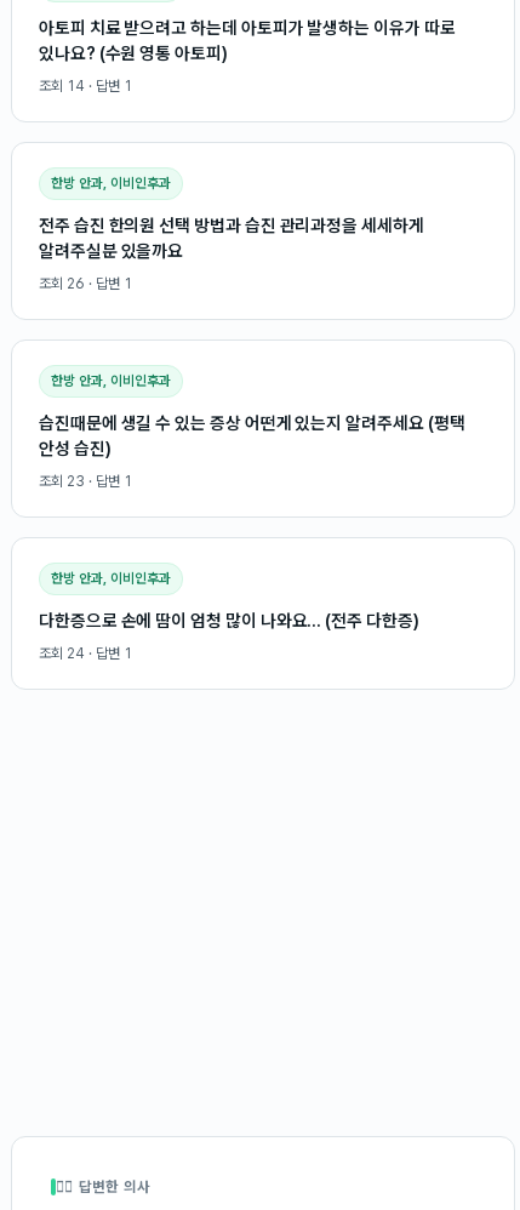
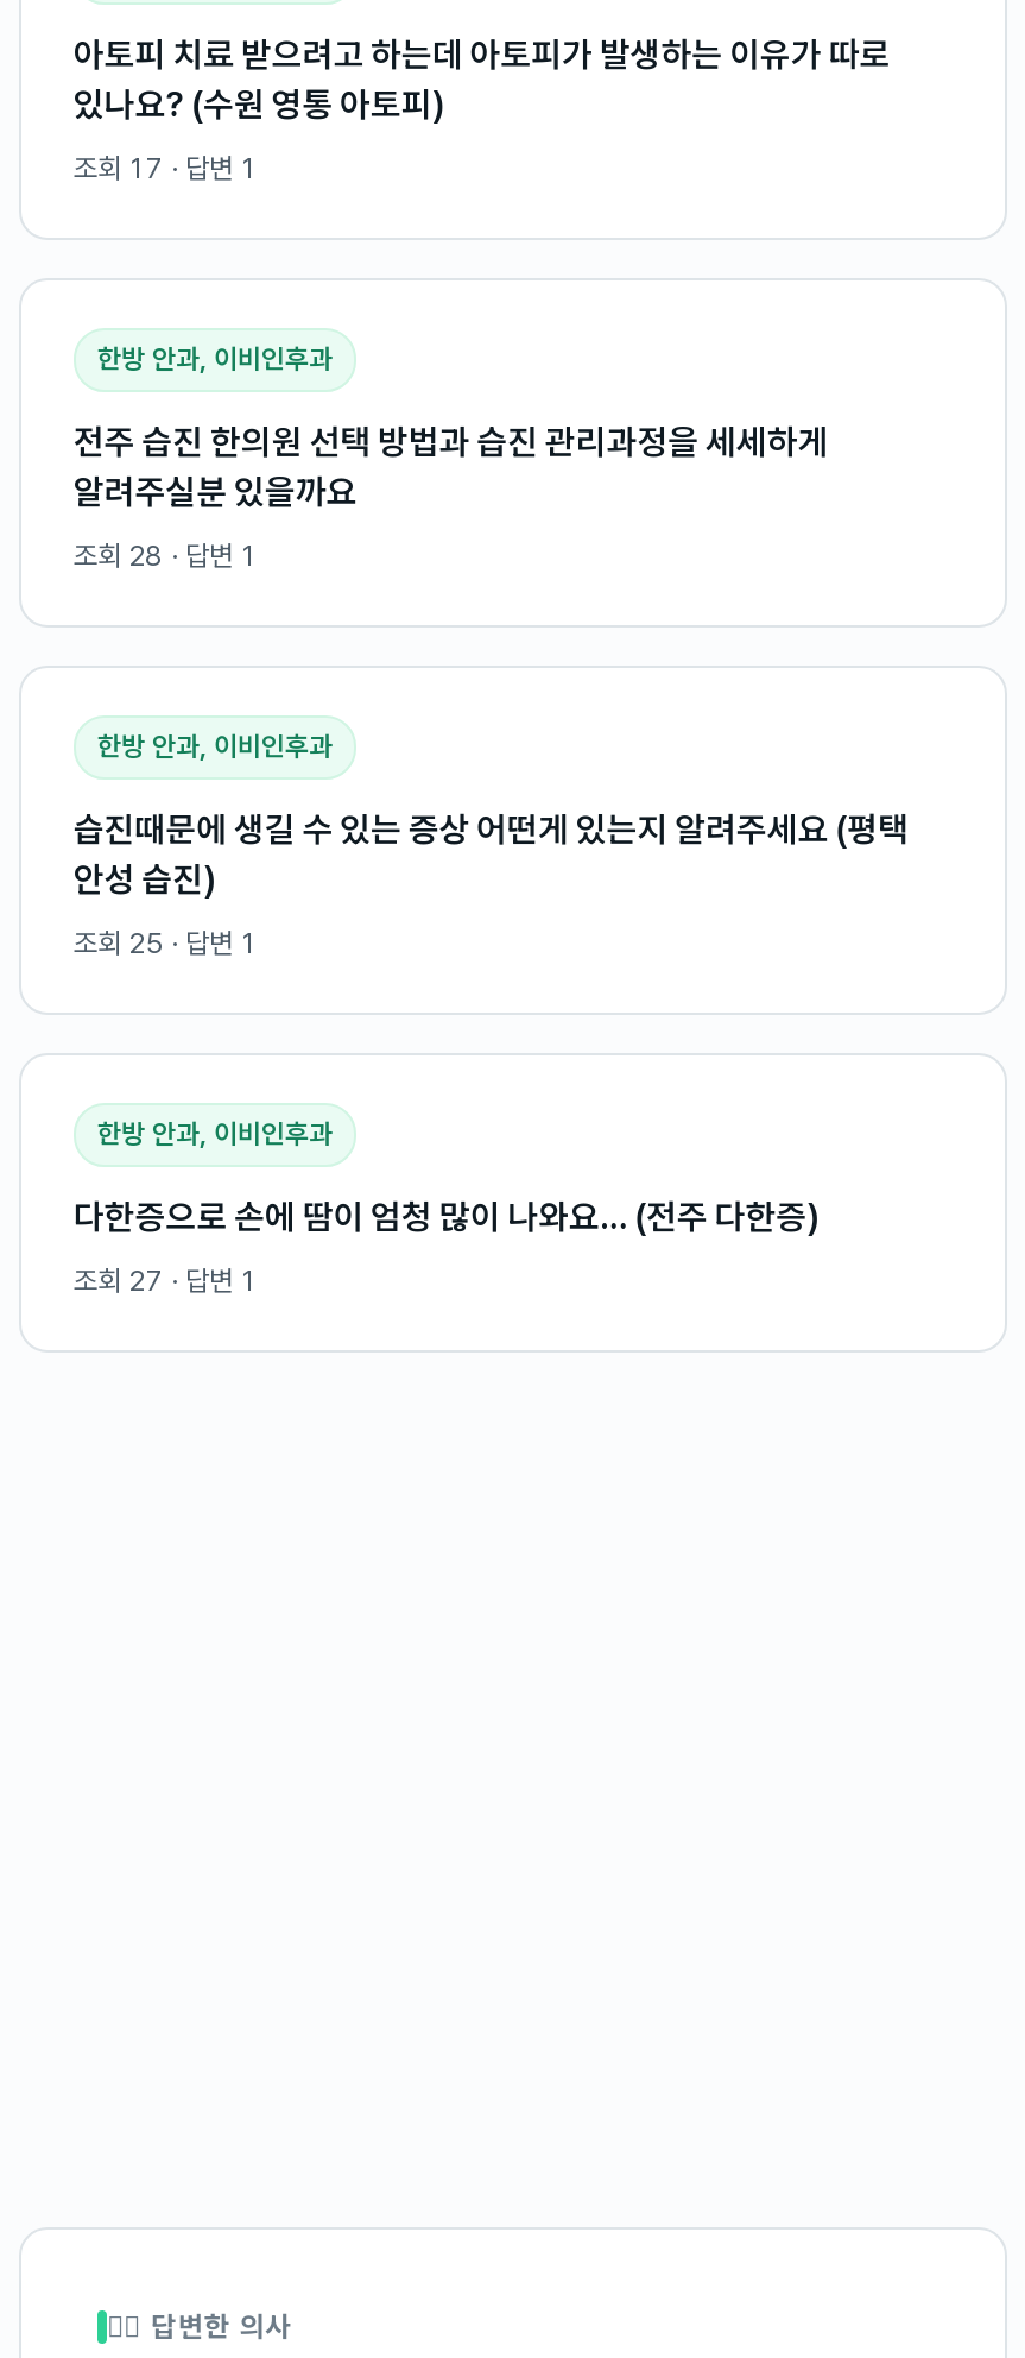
- 조회 14 · 답변 1
+ 조회 17 · 답변 1

- 조회 26 · 답변 1
+ 조회 28 · 답변 1

- 조회 23 · 답변 1
+ 조회 25 · 답변 1

- 조회 24 · 답변 1
+ 조회 27 · 답변 1
